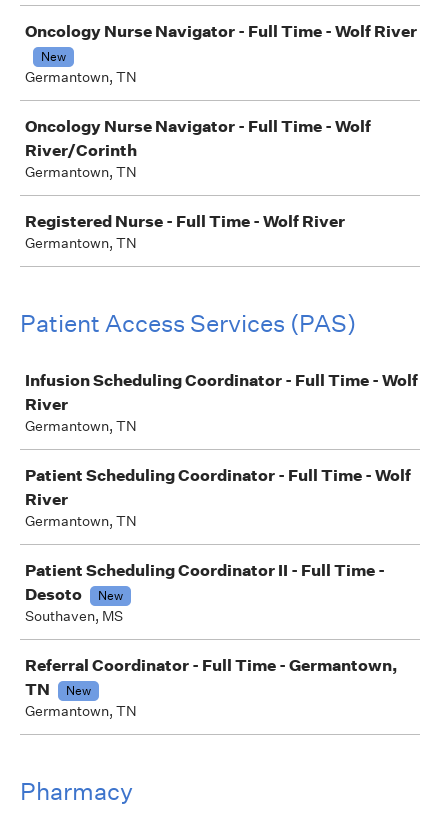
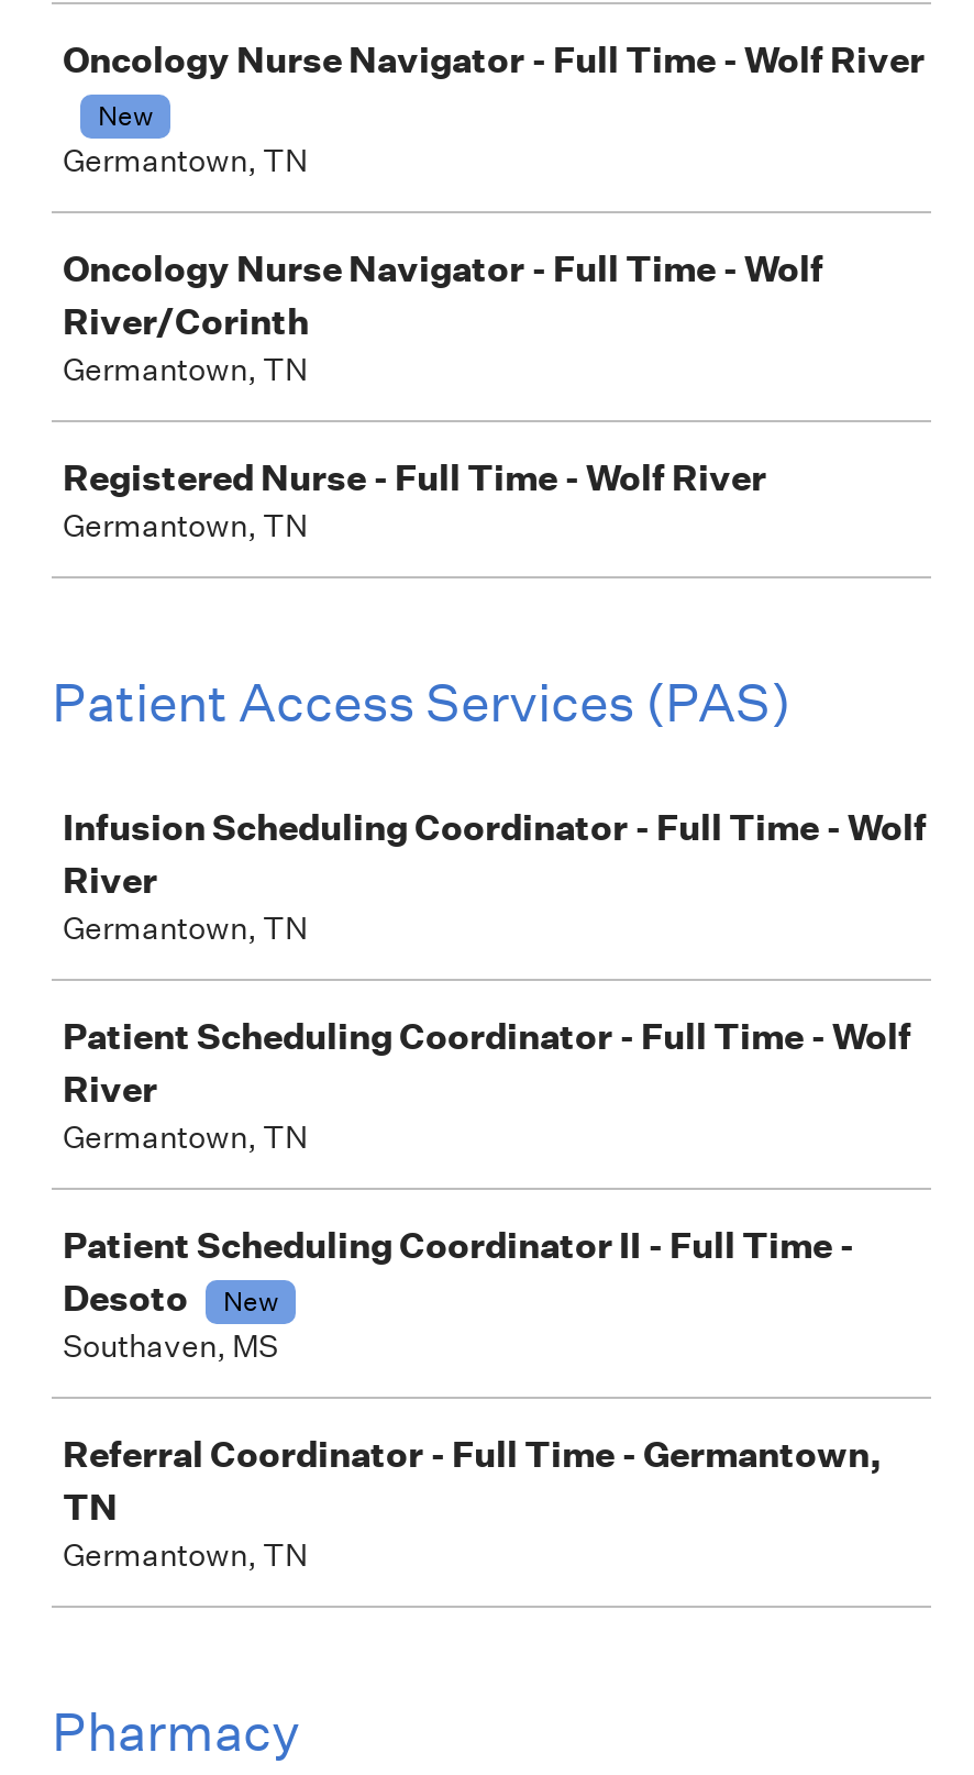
- New
